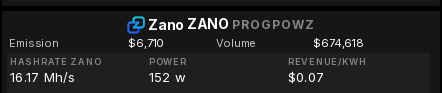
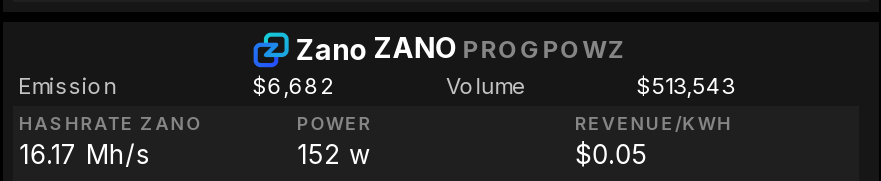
- $6,710
+ $6,682

- $674,618
+ $513,543

- $0.07
+ $0.05
